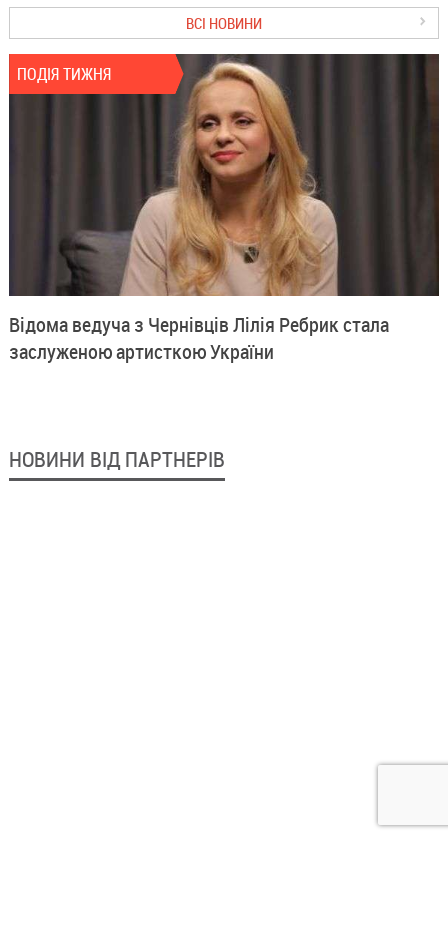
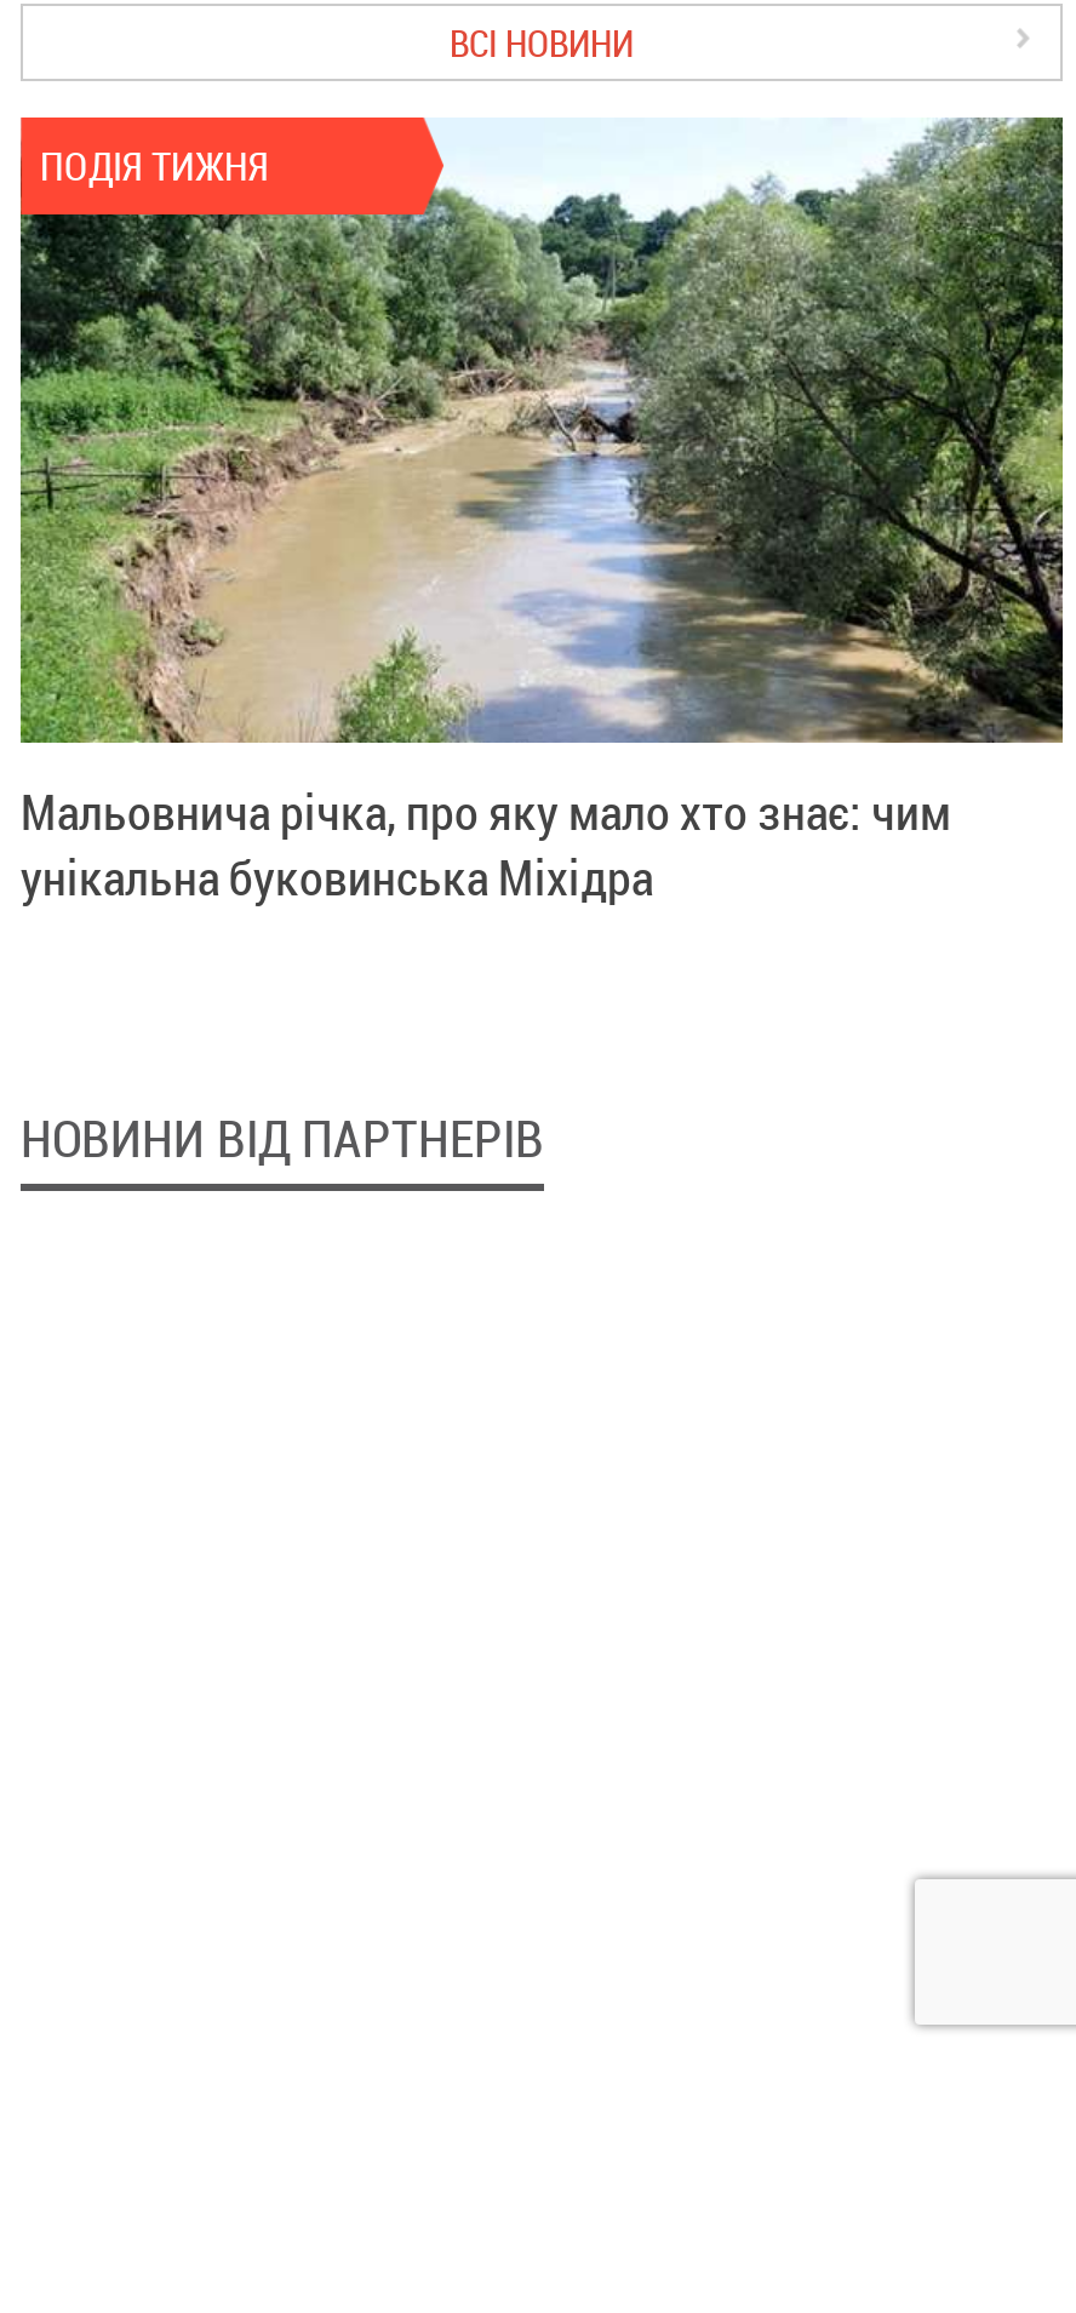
- [image]
- Відома ведуча з Чернівців Лілія Ребрик стала
- заслуженою артисткою України
+ [image]
+ Мальовнича річка, про яку мало хто знає: чим
+ унікальна буковинська Міхідра
